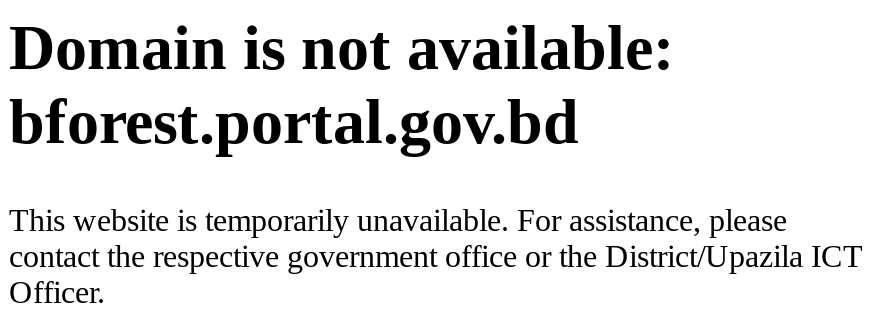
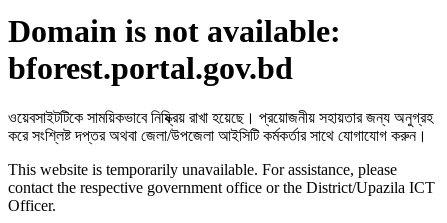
+ ওয়েবসাইটটিকে সাময়িকভাবে নিষ্ক্রিয় রাখা হয়েছে। প্রয়োজনীয় সহায়তার জন্য অনুগ্রহ
+ করে সংশ্লিষ্ট দপ্তর অথবা জেলা/উপজেলা আইসিটি কর্মকর্তার সাথে যোগাযোগ করুন।
